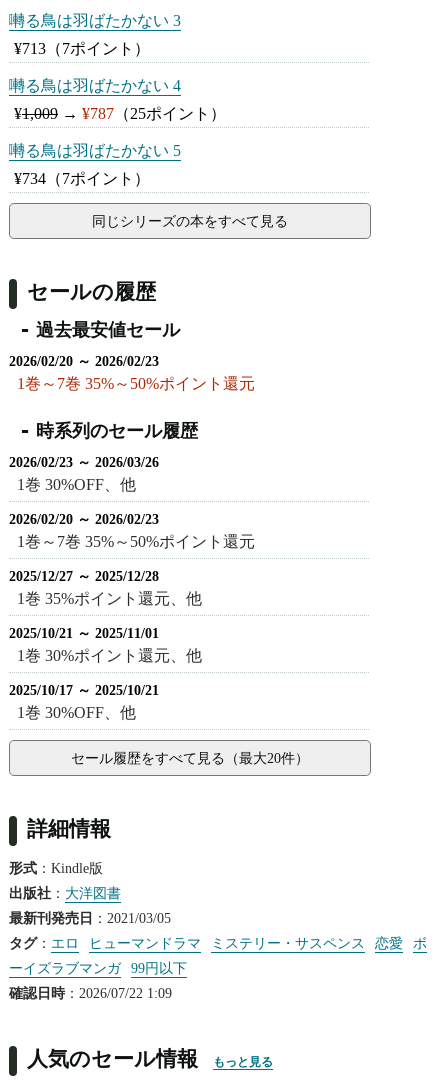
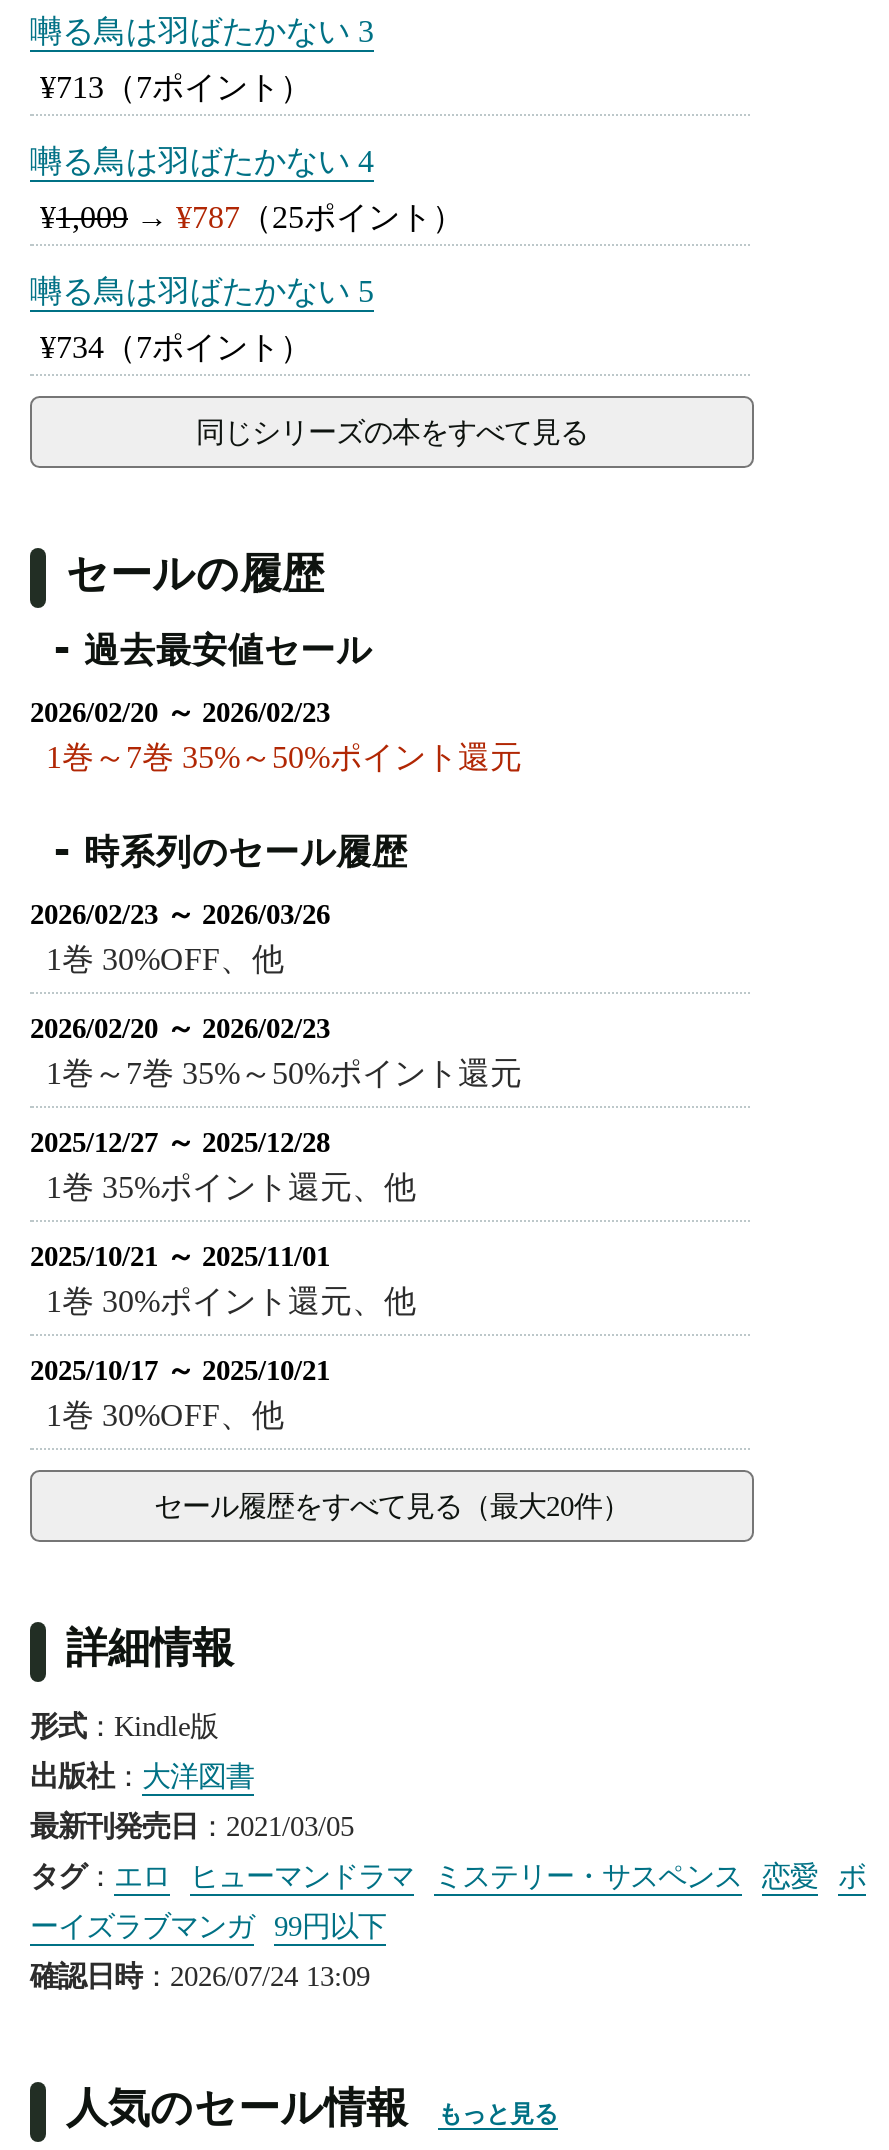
- 確認日時：2026/07/22 1:09
+ 確認日時：2026/07/24 13:09
